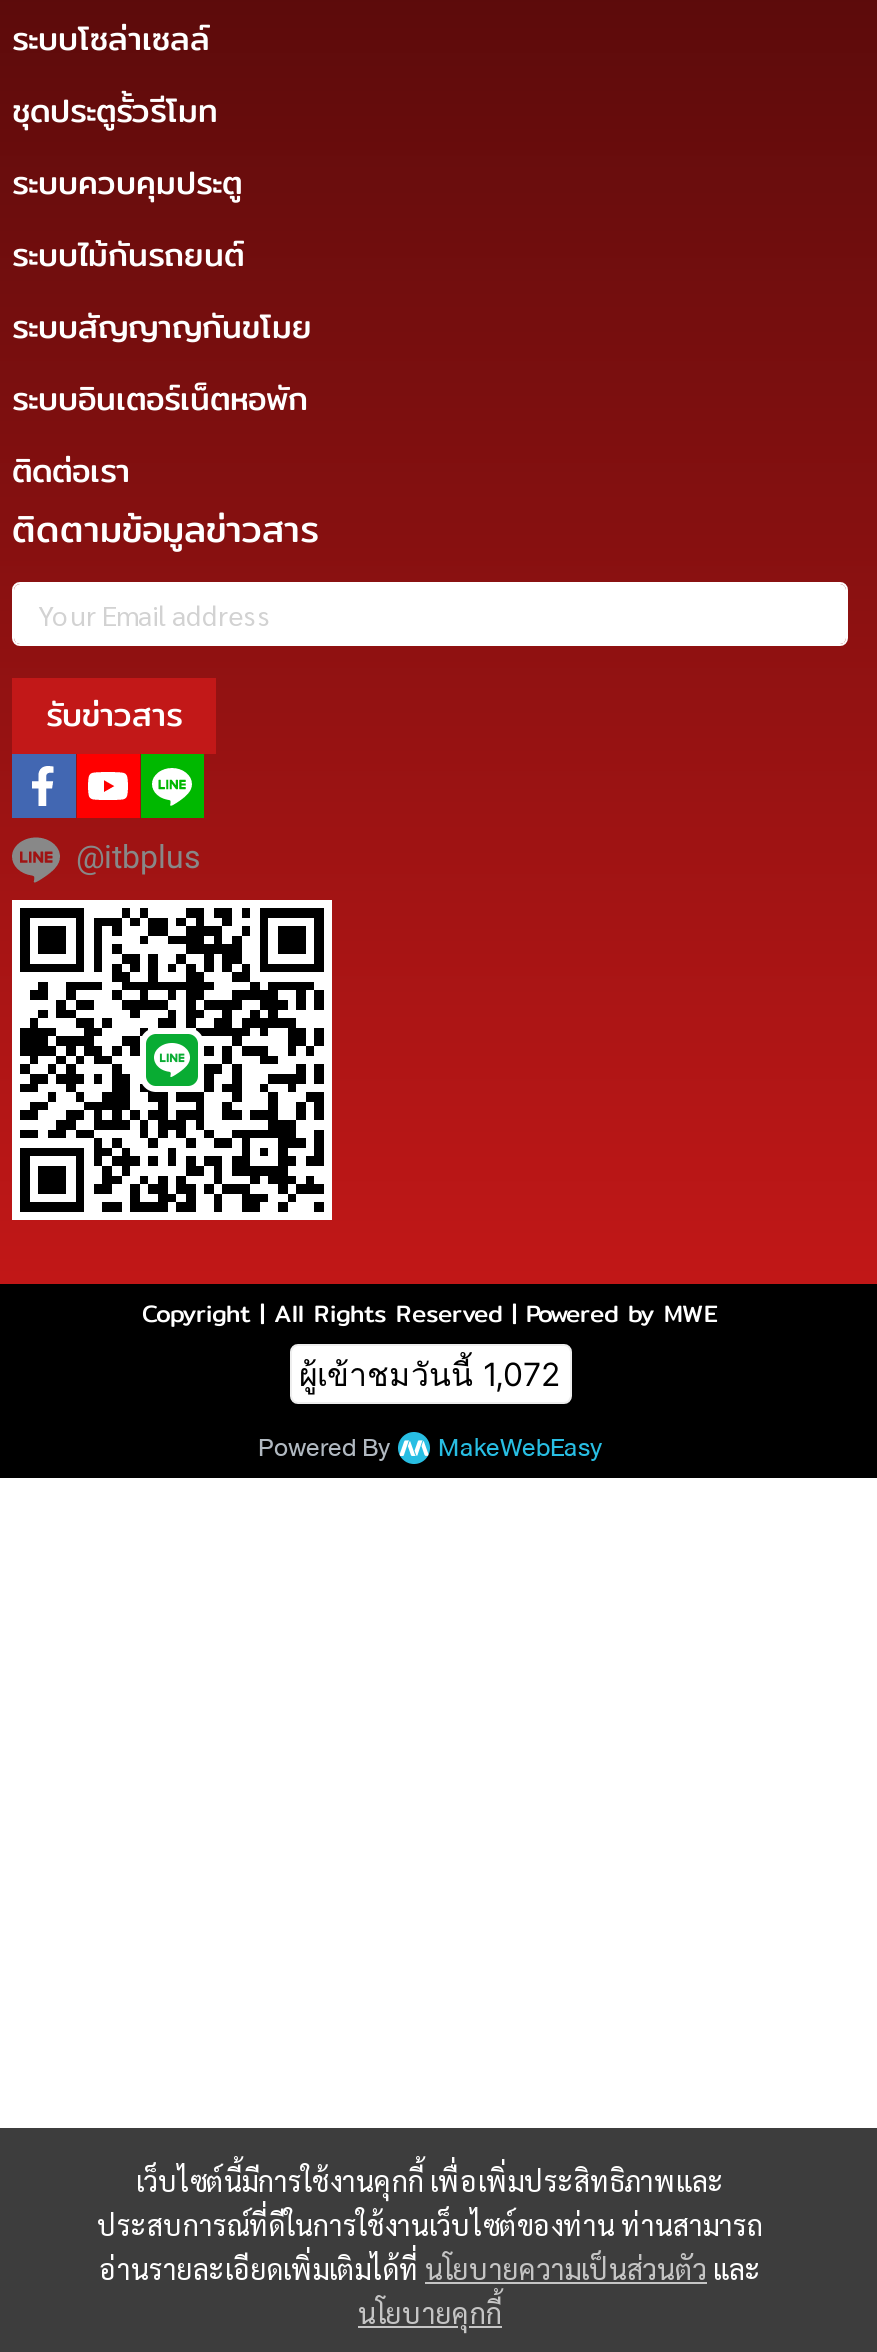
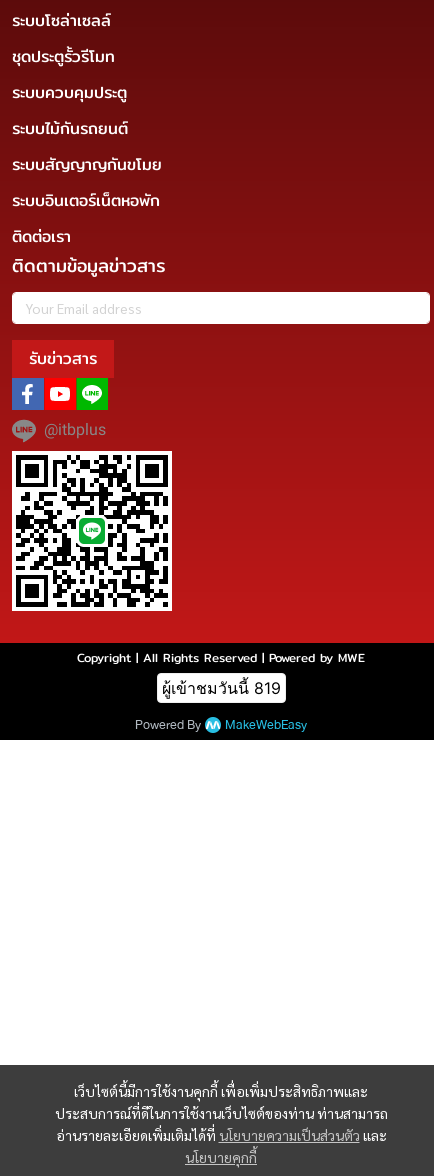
- ผู้เข้าชมวันนี้1,072
+ ผู้เข้าชมวันนี้819
